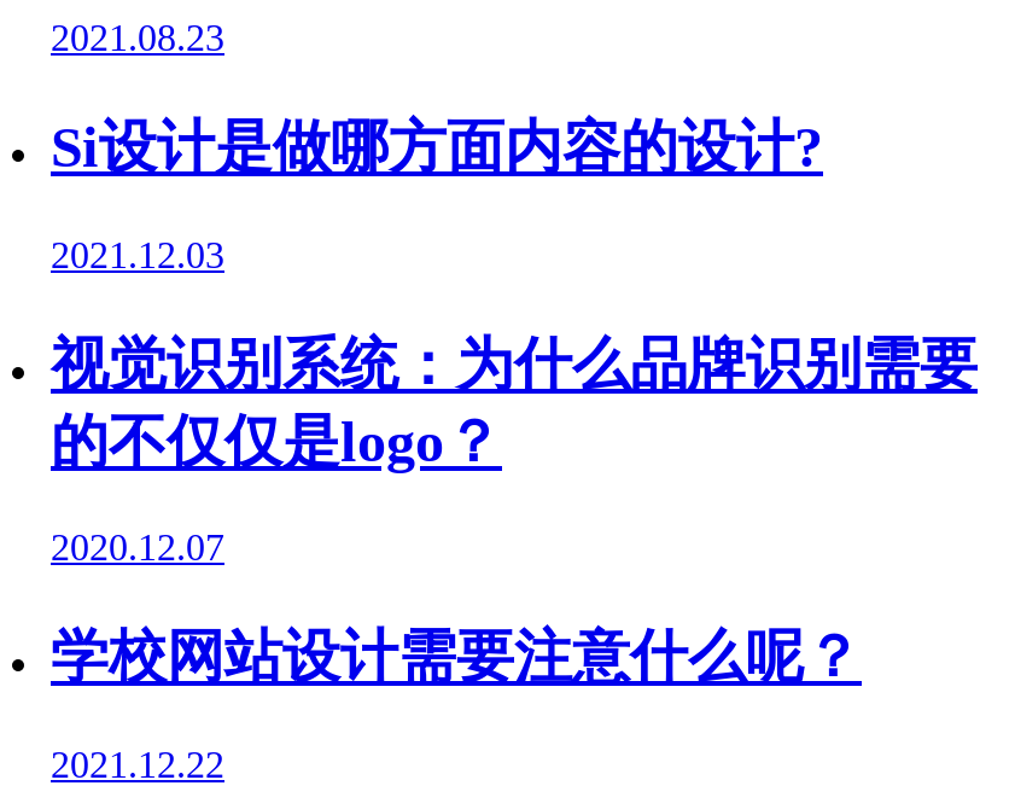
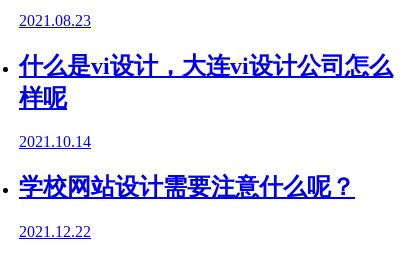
- Si设计是做哪方面内容的设计?
- 2021.12.03
- 视觉识别系统：为什么品牌识别需要
- 的不仅仅是logo？
- 2020.12.07
+ 什么是vi设计，大连vi设计公司怎么
+ 样呢
+ 2021.10.14
